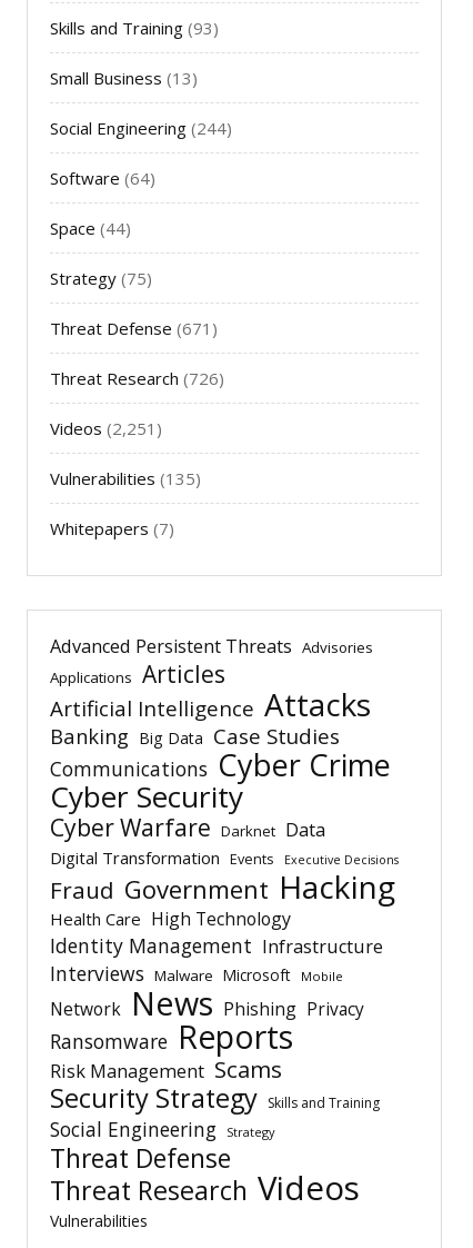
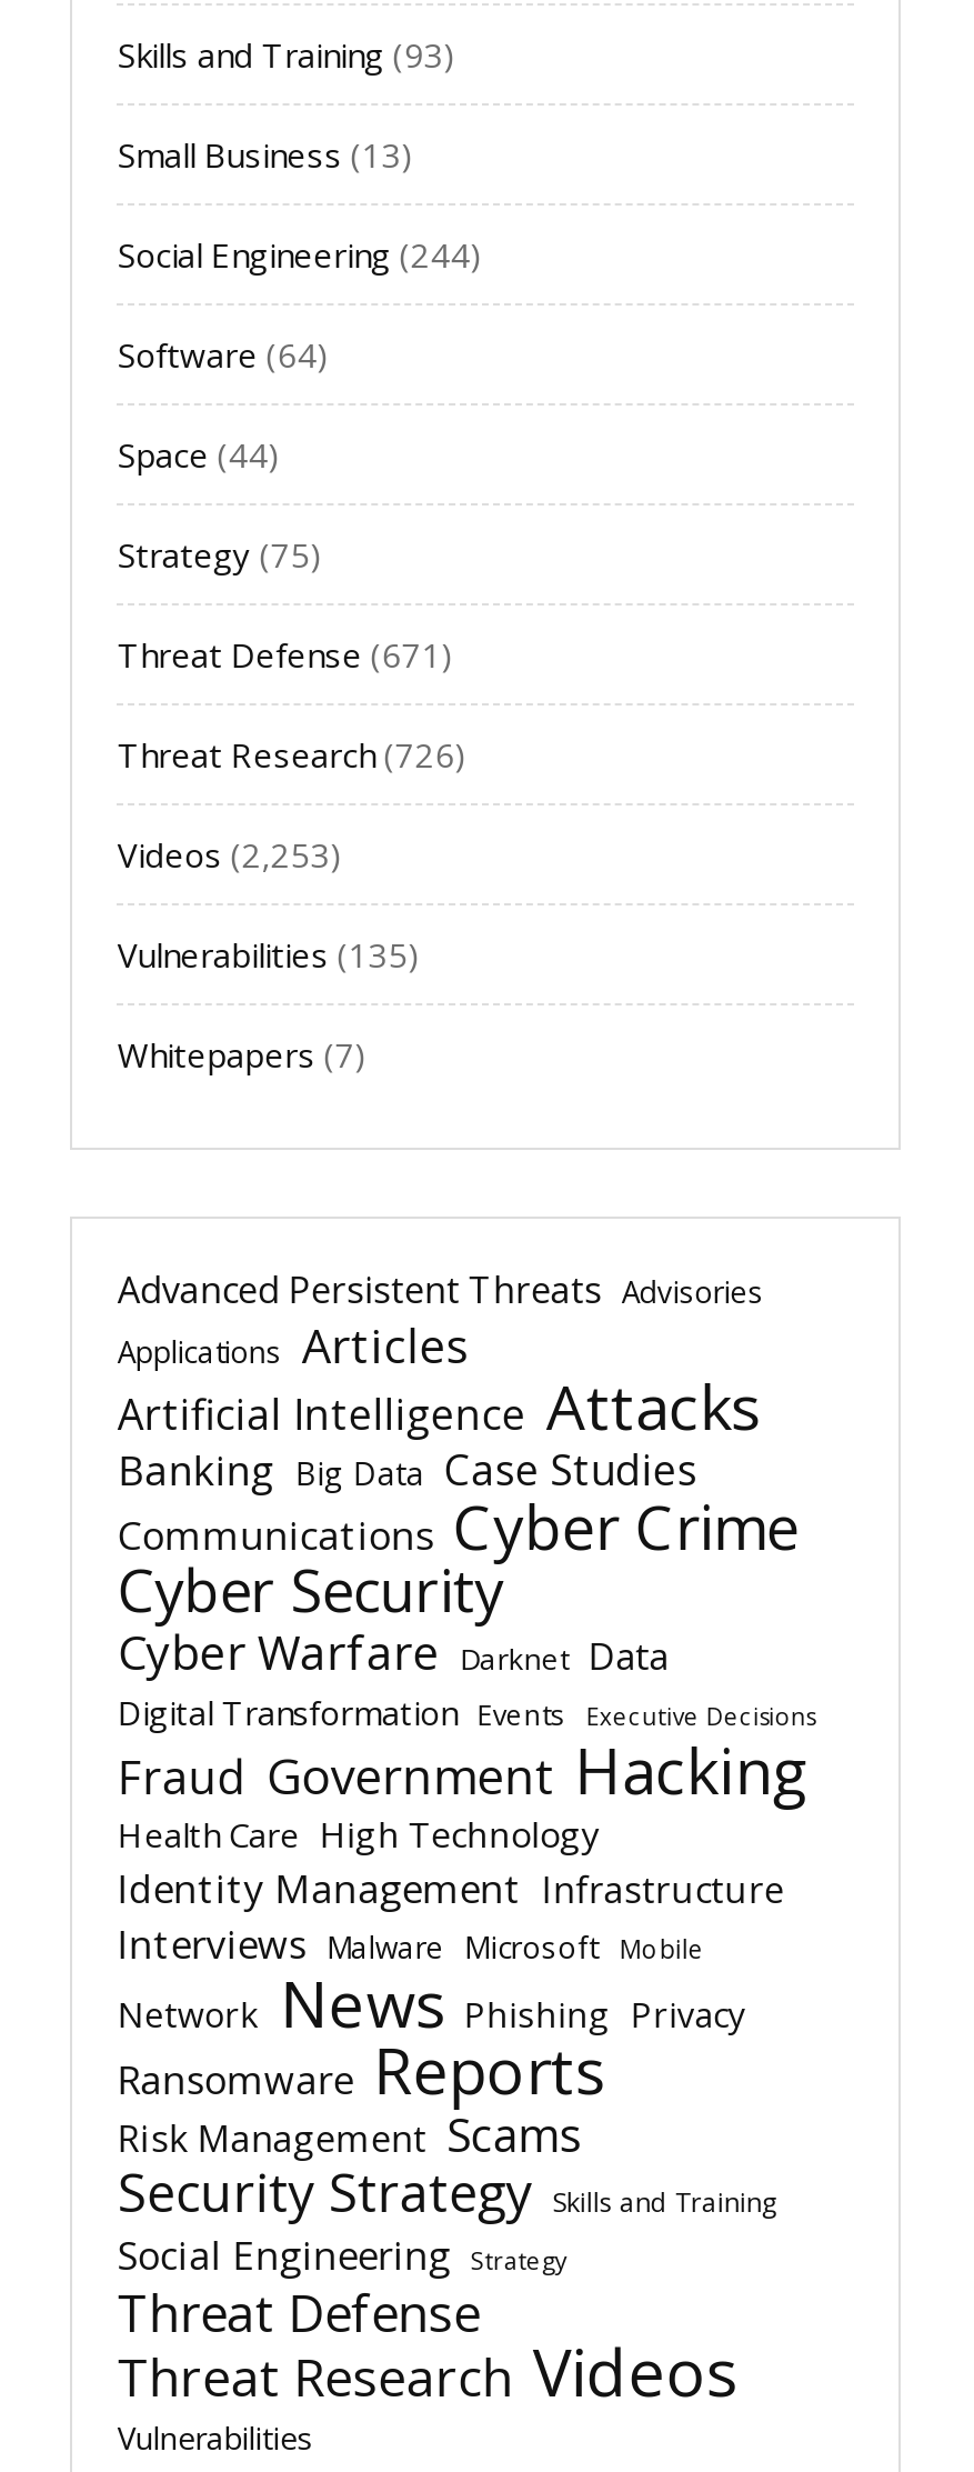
- Videos (2,251)
+ Videos (2,253)
